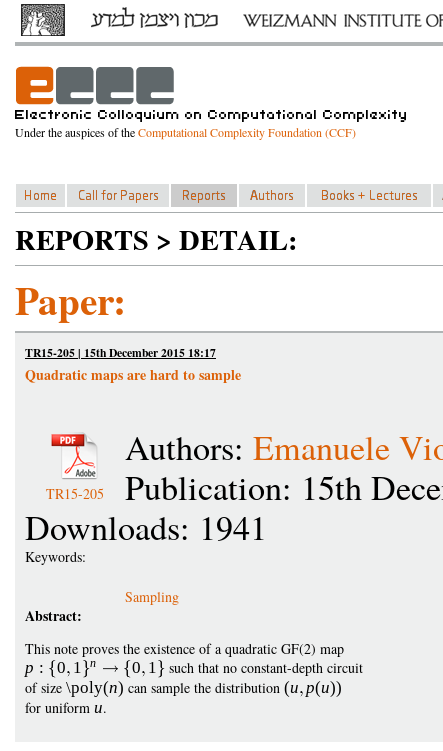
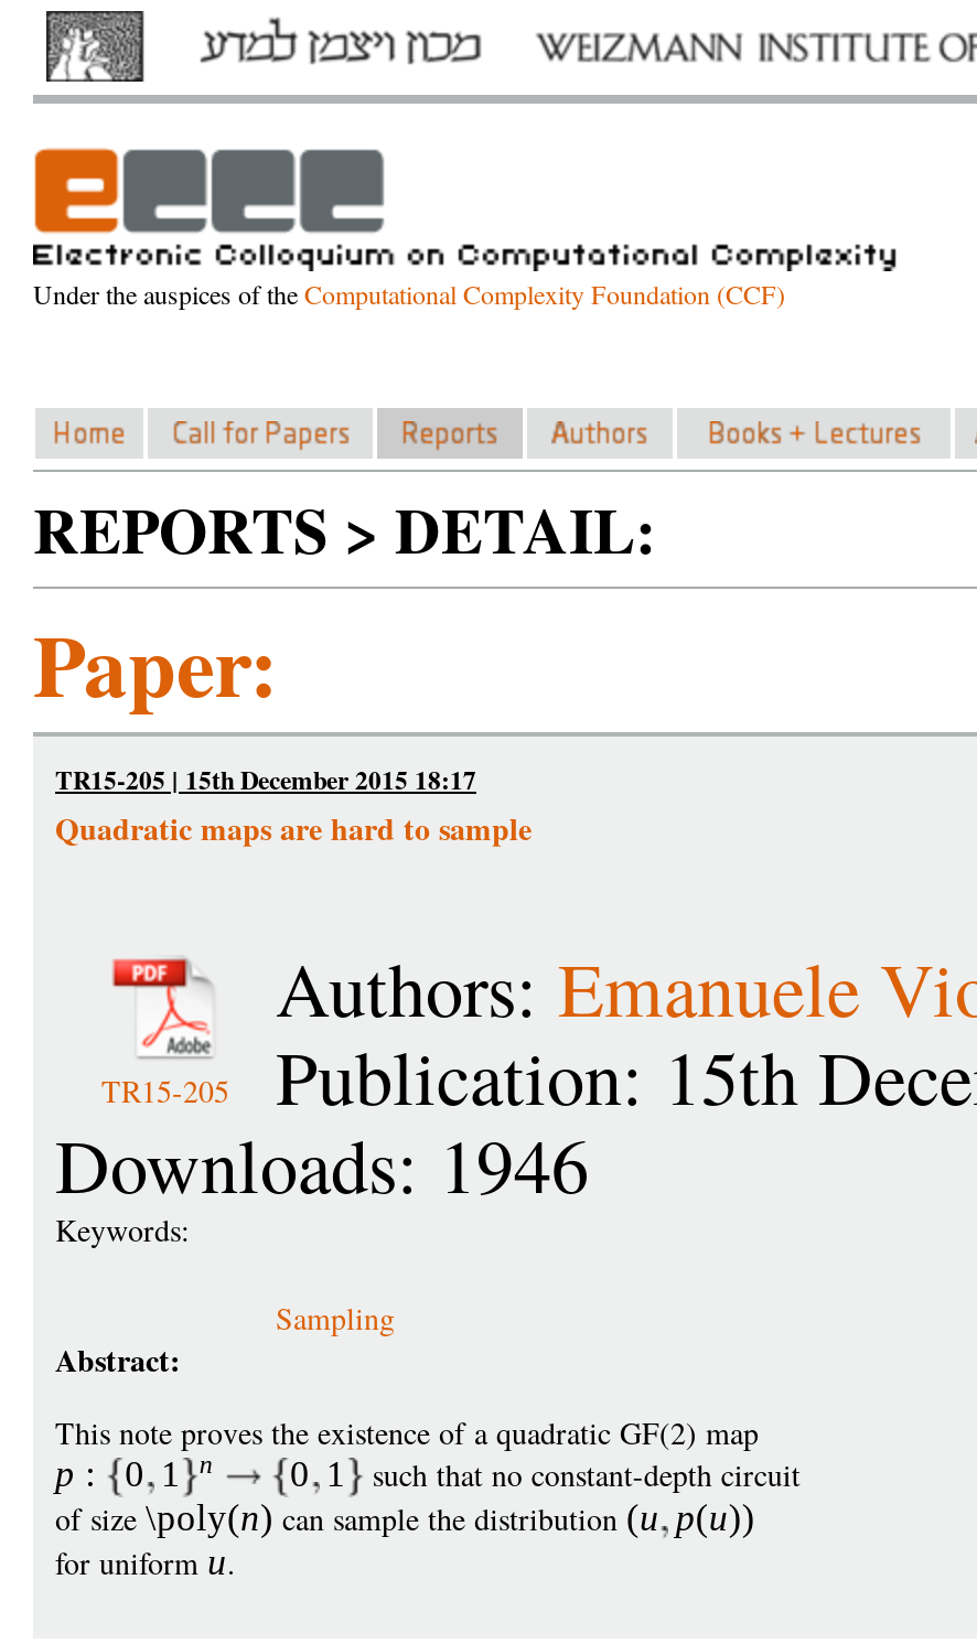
- Downloads: 1941
+ Downloads: 1946
